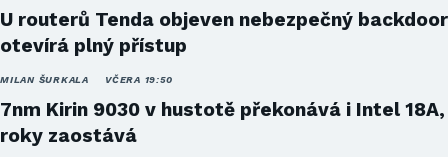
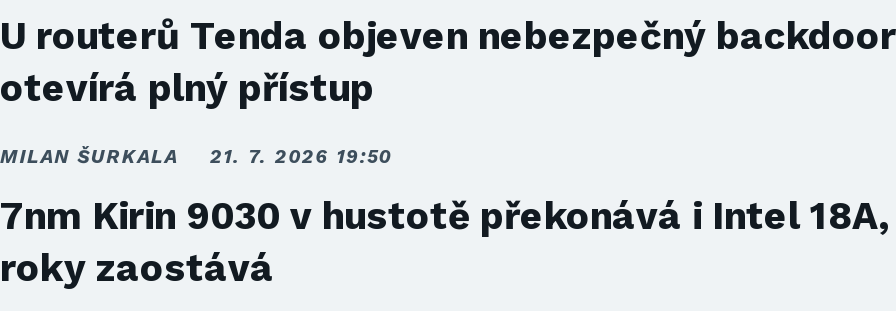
- MILAN ŠURKALA VČERA 19:50
+ MILAN ŠURKALA 21. 7. 2026 19:50
